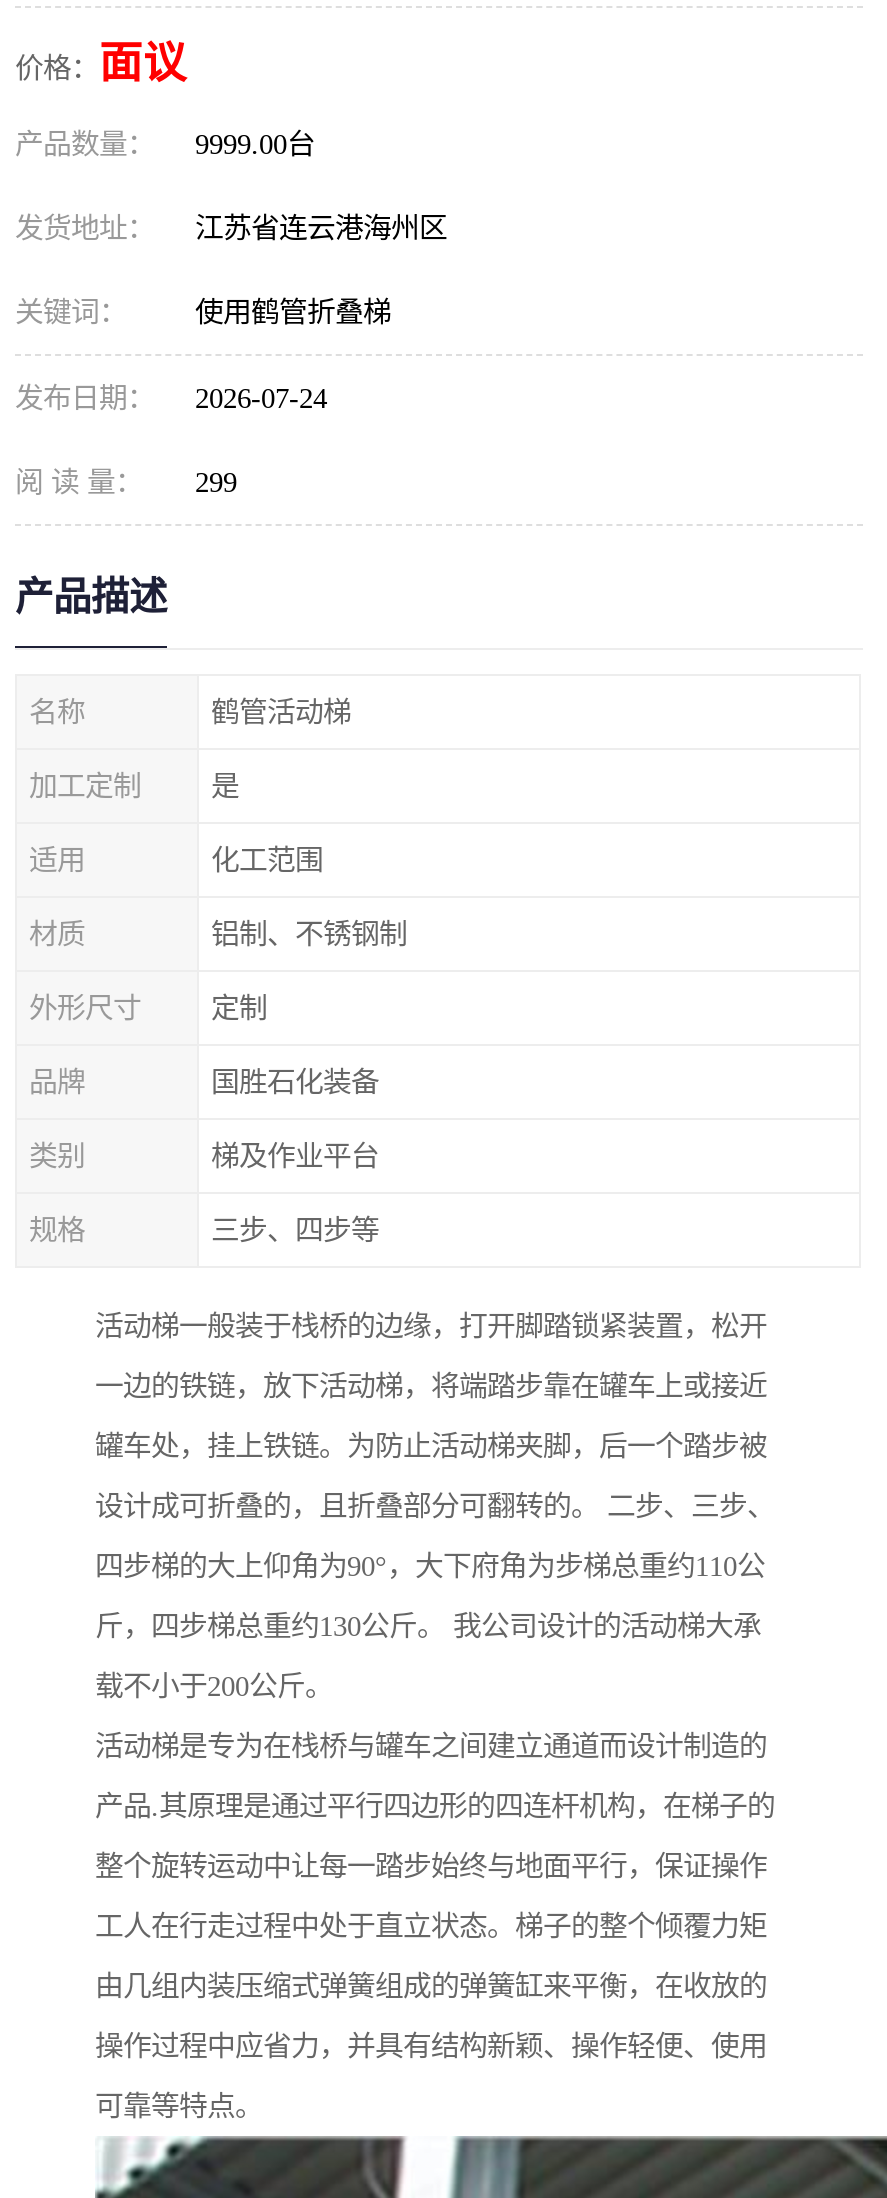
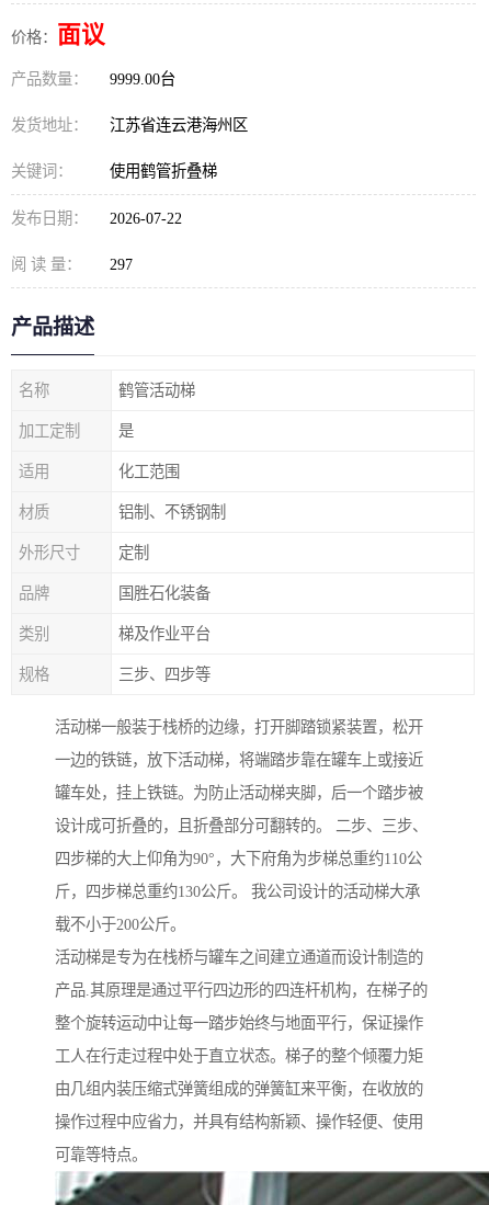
- 发布日期： 2026-07-24
+ 发布日期： 2026-07-22

- 阅 读 量： 299
+ 阅 读 量： 297
